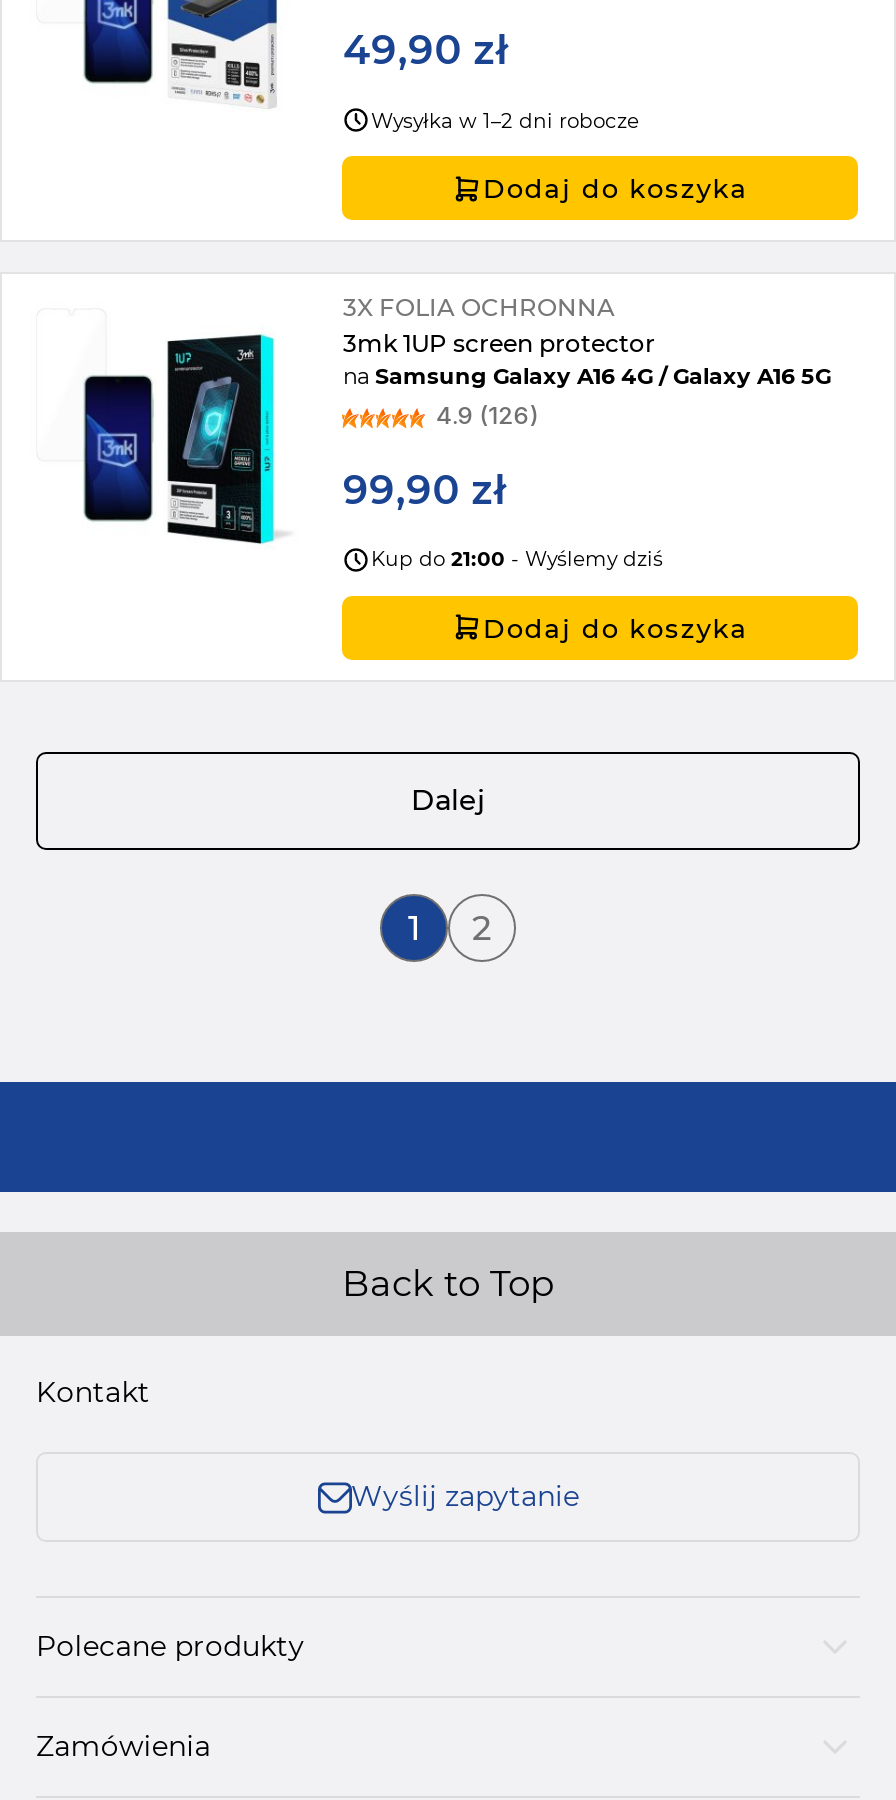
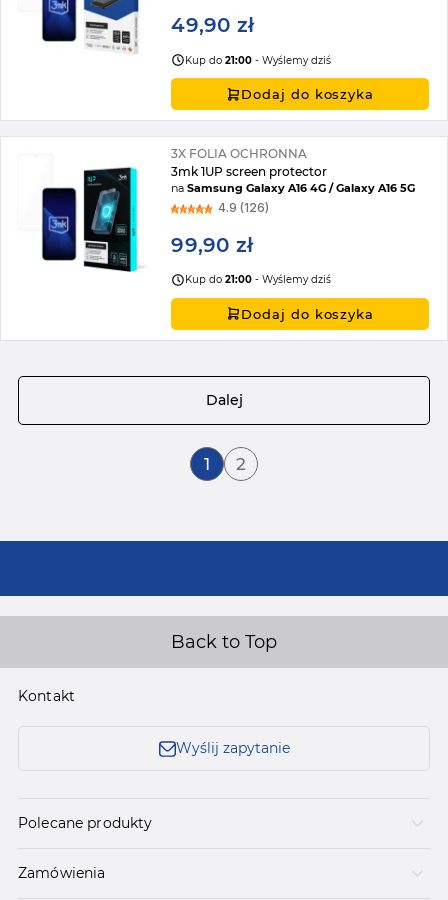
- Wysyłka w 1–2 dni robocze
+ Kup do 21:00 - Wyślemy dziś
